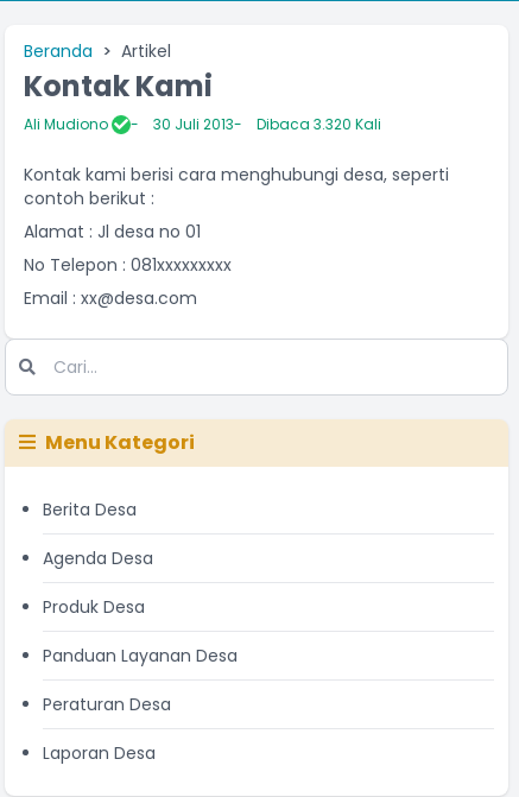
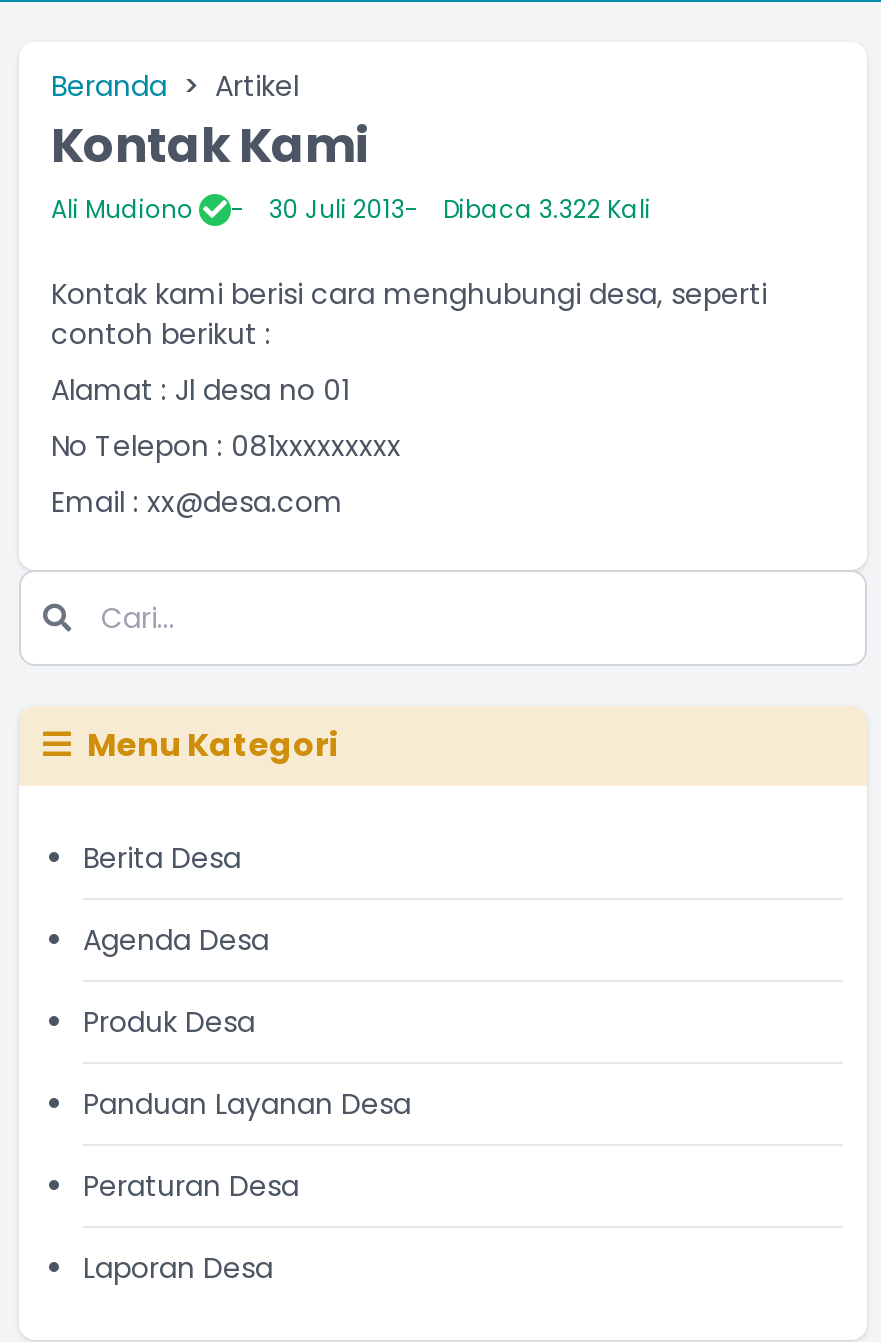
- 30 Juli 2013 Dibaca 3.320 Kali
+ 30 Juli 2013 Dibaca 3.322 Kali
